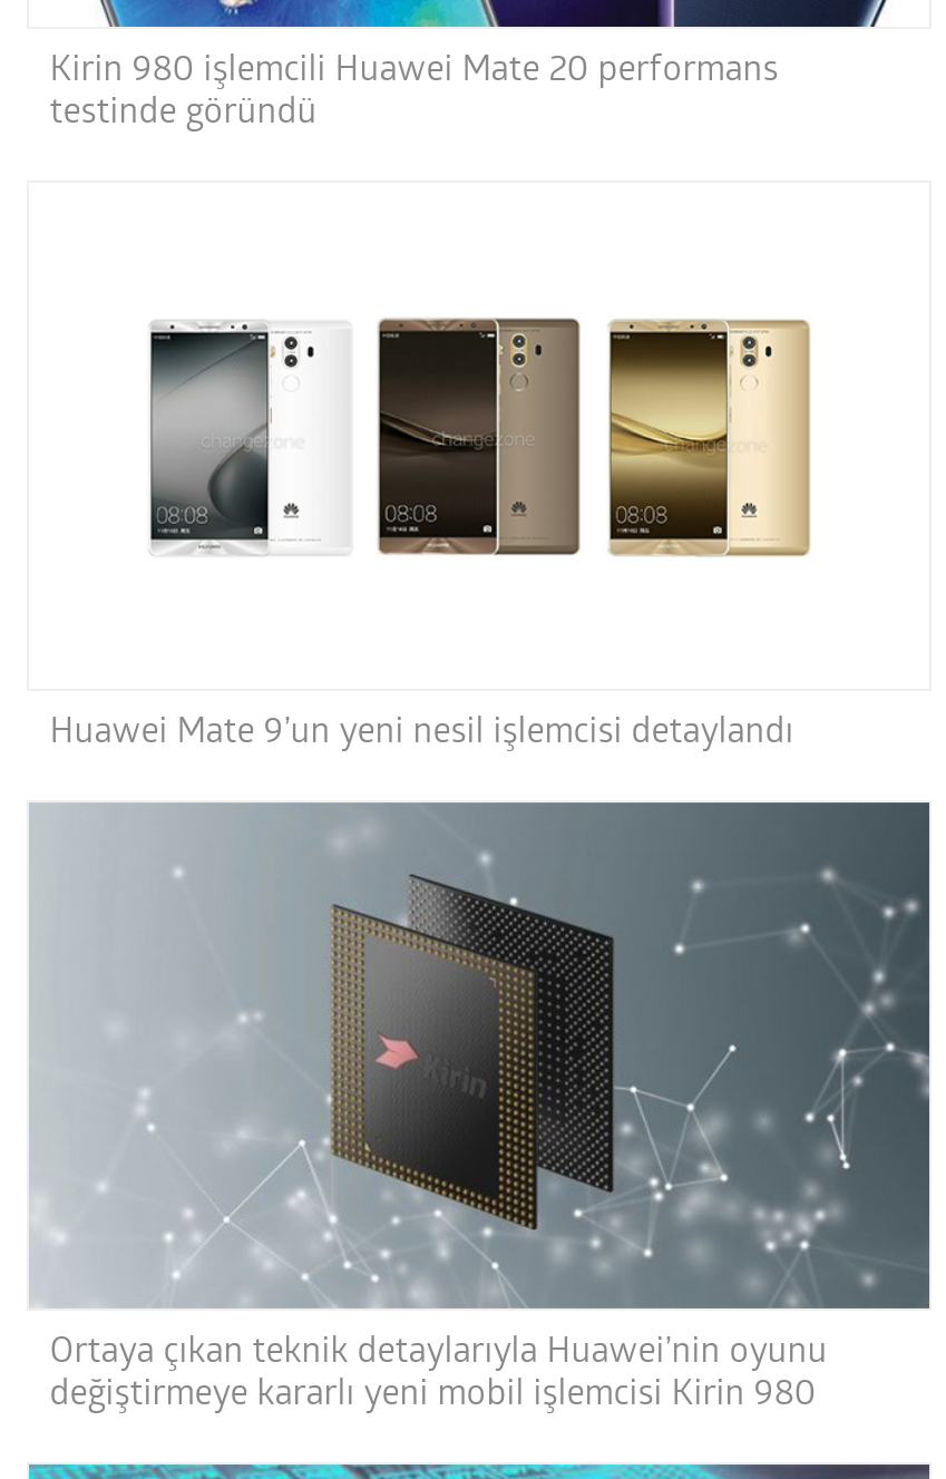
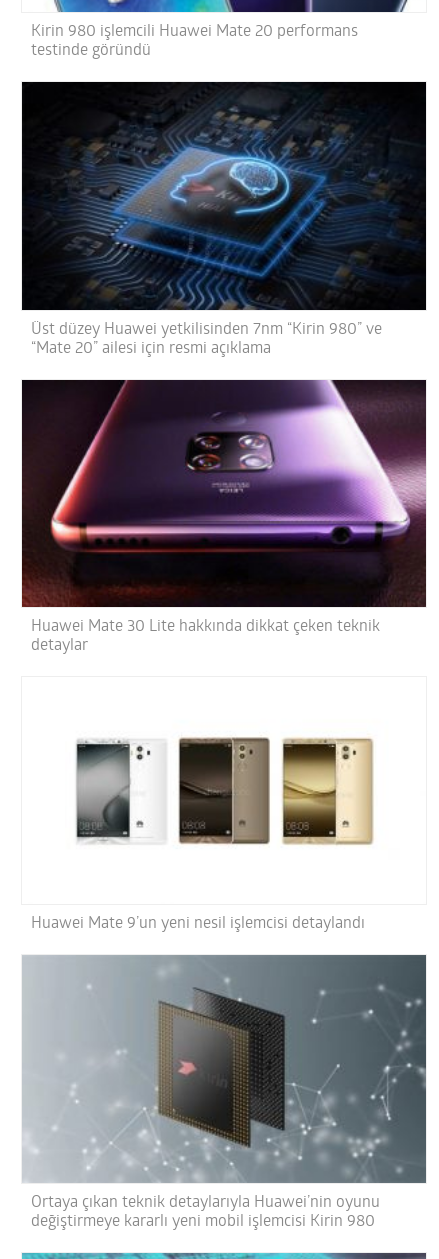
+ [image]
+ Üst düzey Huawei yetkilisinden 7nm “Kirin 980” ve
+ “Mate 20” ailesi için resmi açıklama

+ [image]
+ Huawei Mate 30 Lite hakkında dikkat çeken teknik
+ detaylar
